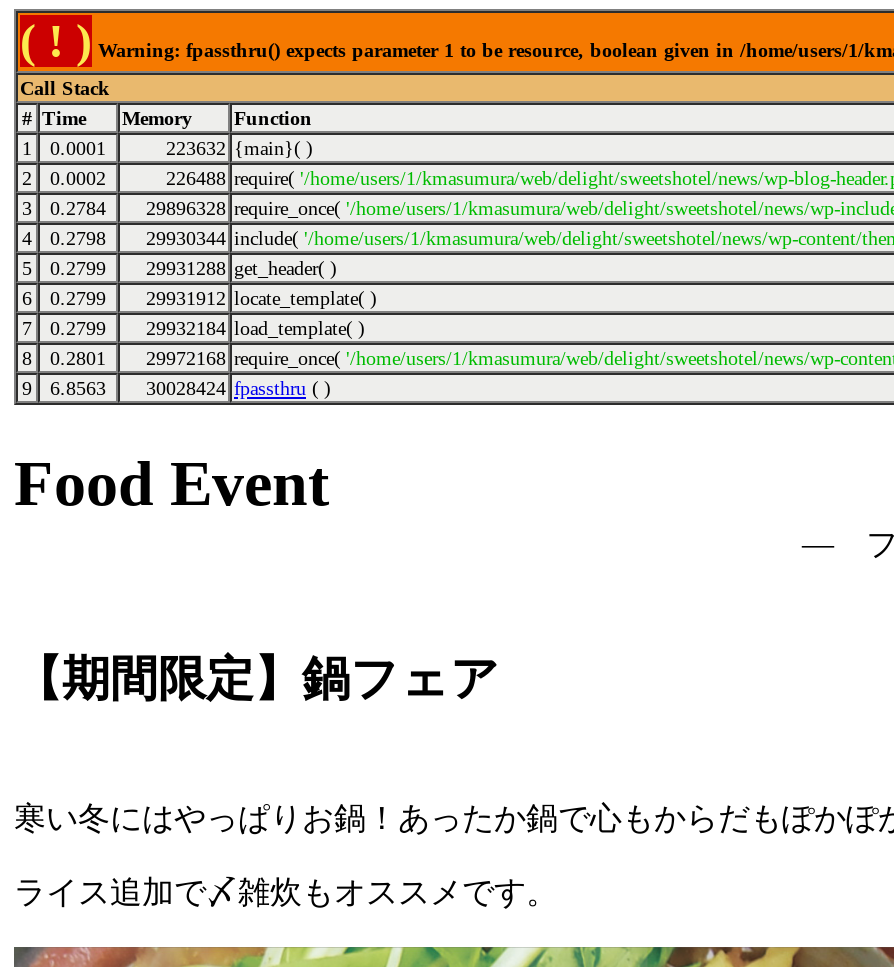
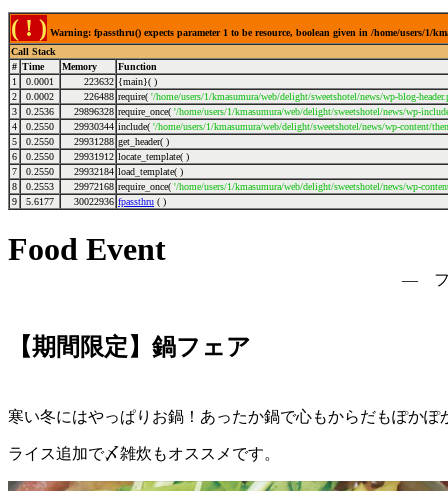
- 0.2784
+ 0.2536

- 0.2798
+ 0.2550

- 5 0.2799 29931288 get_header( )
+ 5 0.2550 29931288 get_header( )

- 6 0.2799 29931912 locate_template( )
+ 6 0.2550 29931912 locate_template( )

- 7 0.2799 29932184 load_template( )
+ 7 0.2550 29932184 load_template( )

- 0.2801
+ 0.2553

- 6.8563
+ 5.6177

- 30028424 fpassthru ( )
+ 30022936 fpassthru ( )
